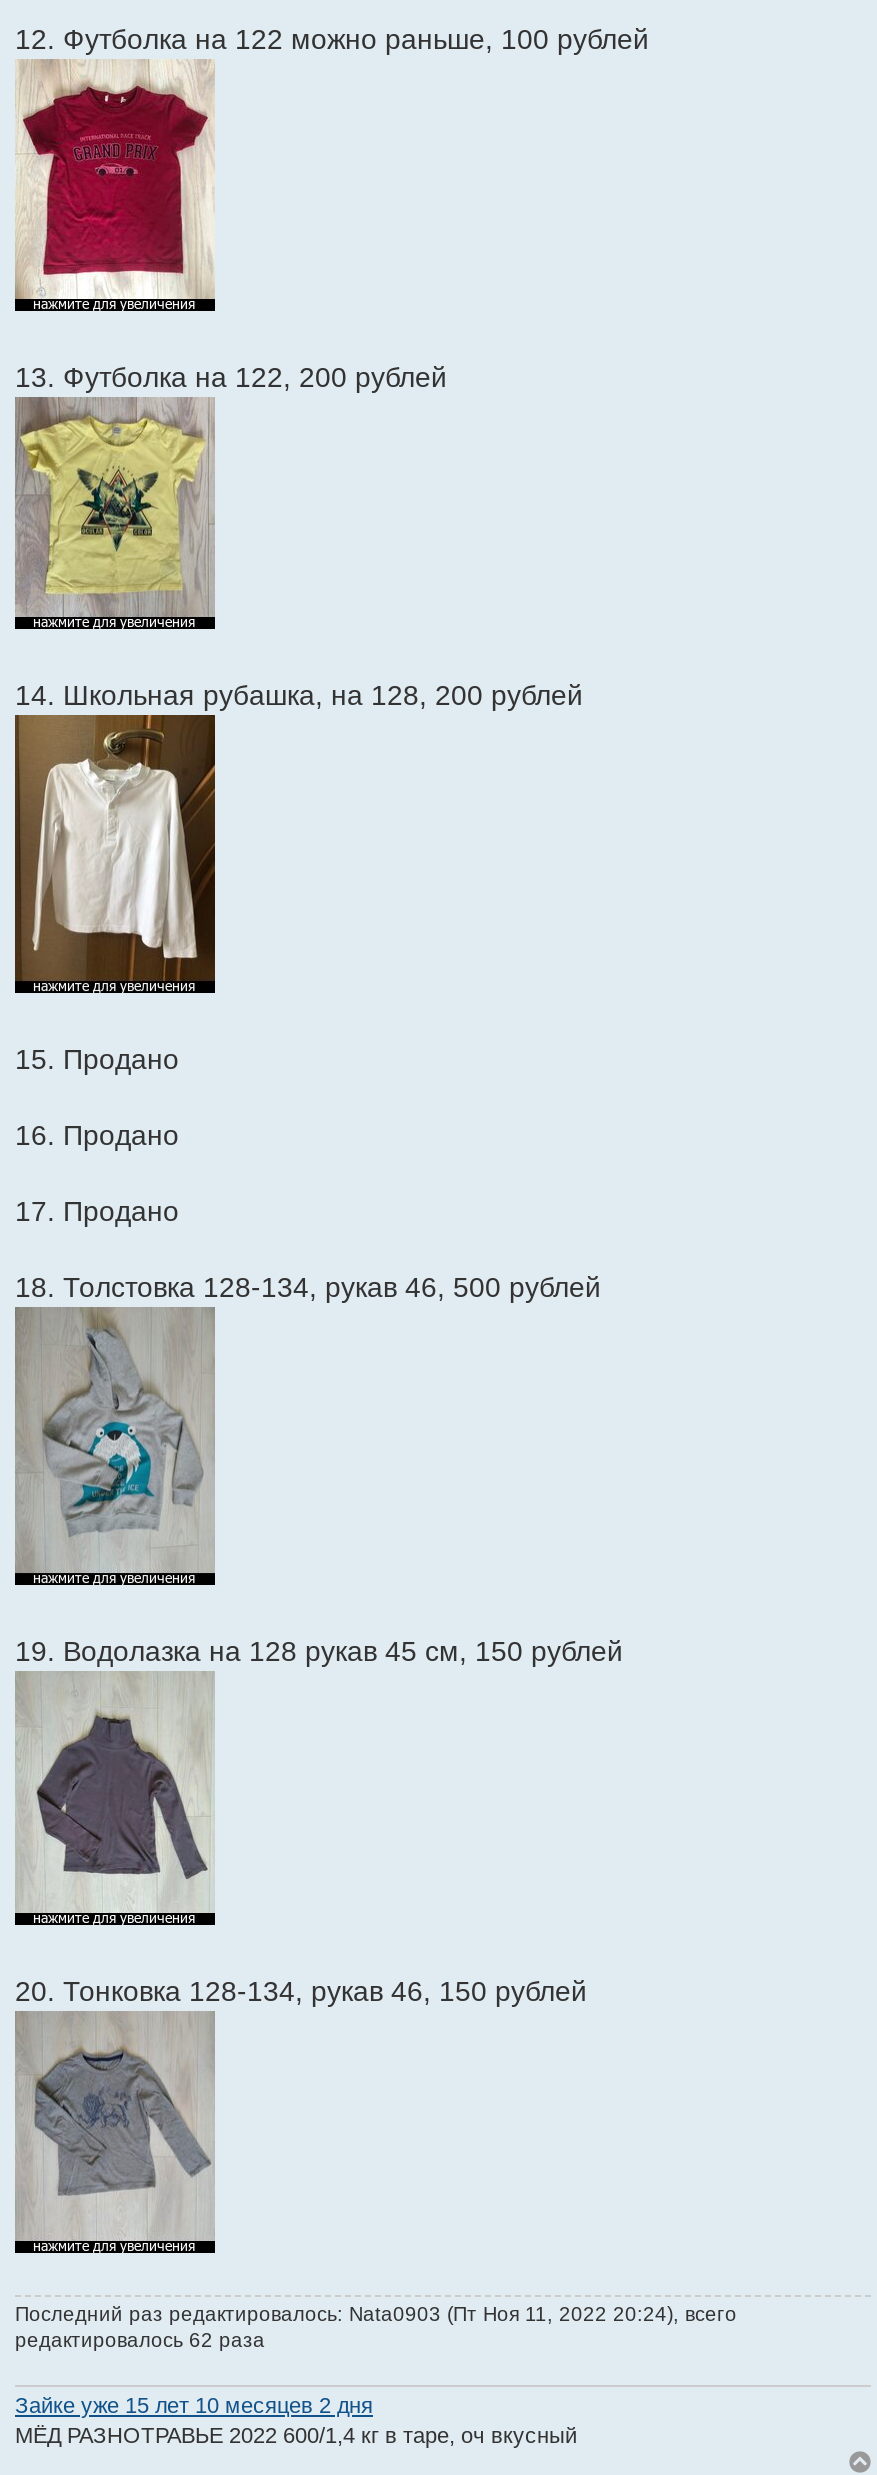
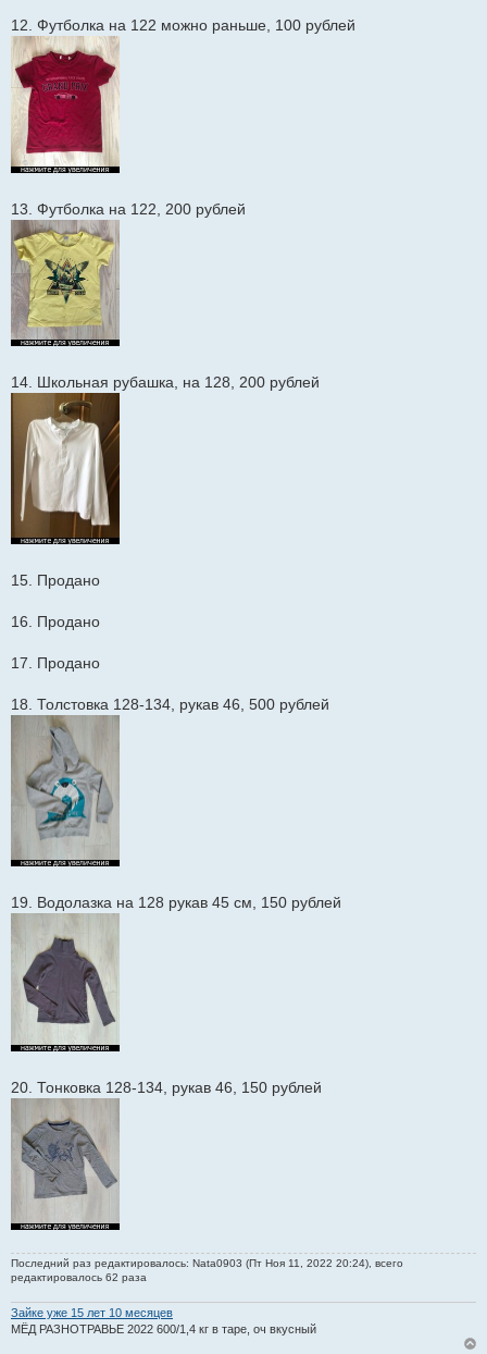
- Зайке уже 15 лет 10 месяцев 2 дня
+ Зайке уже 15 лет 10 месяцев
